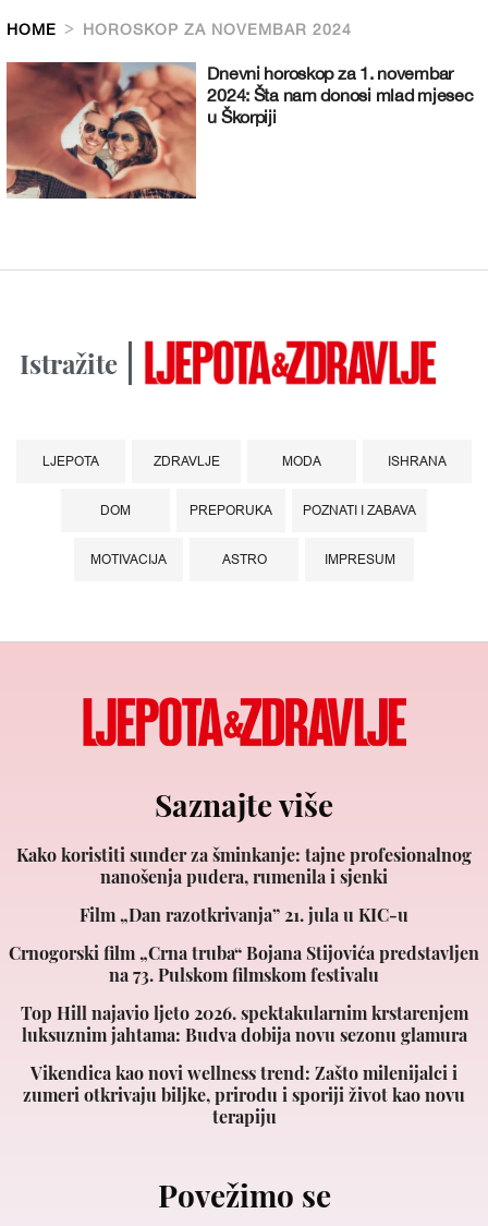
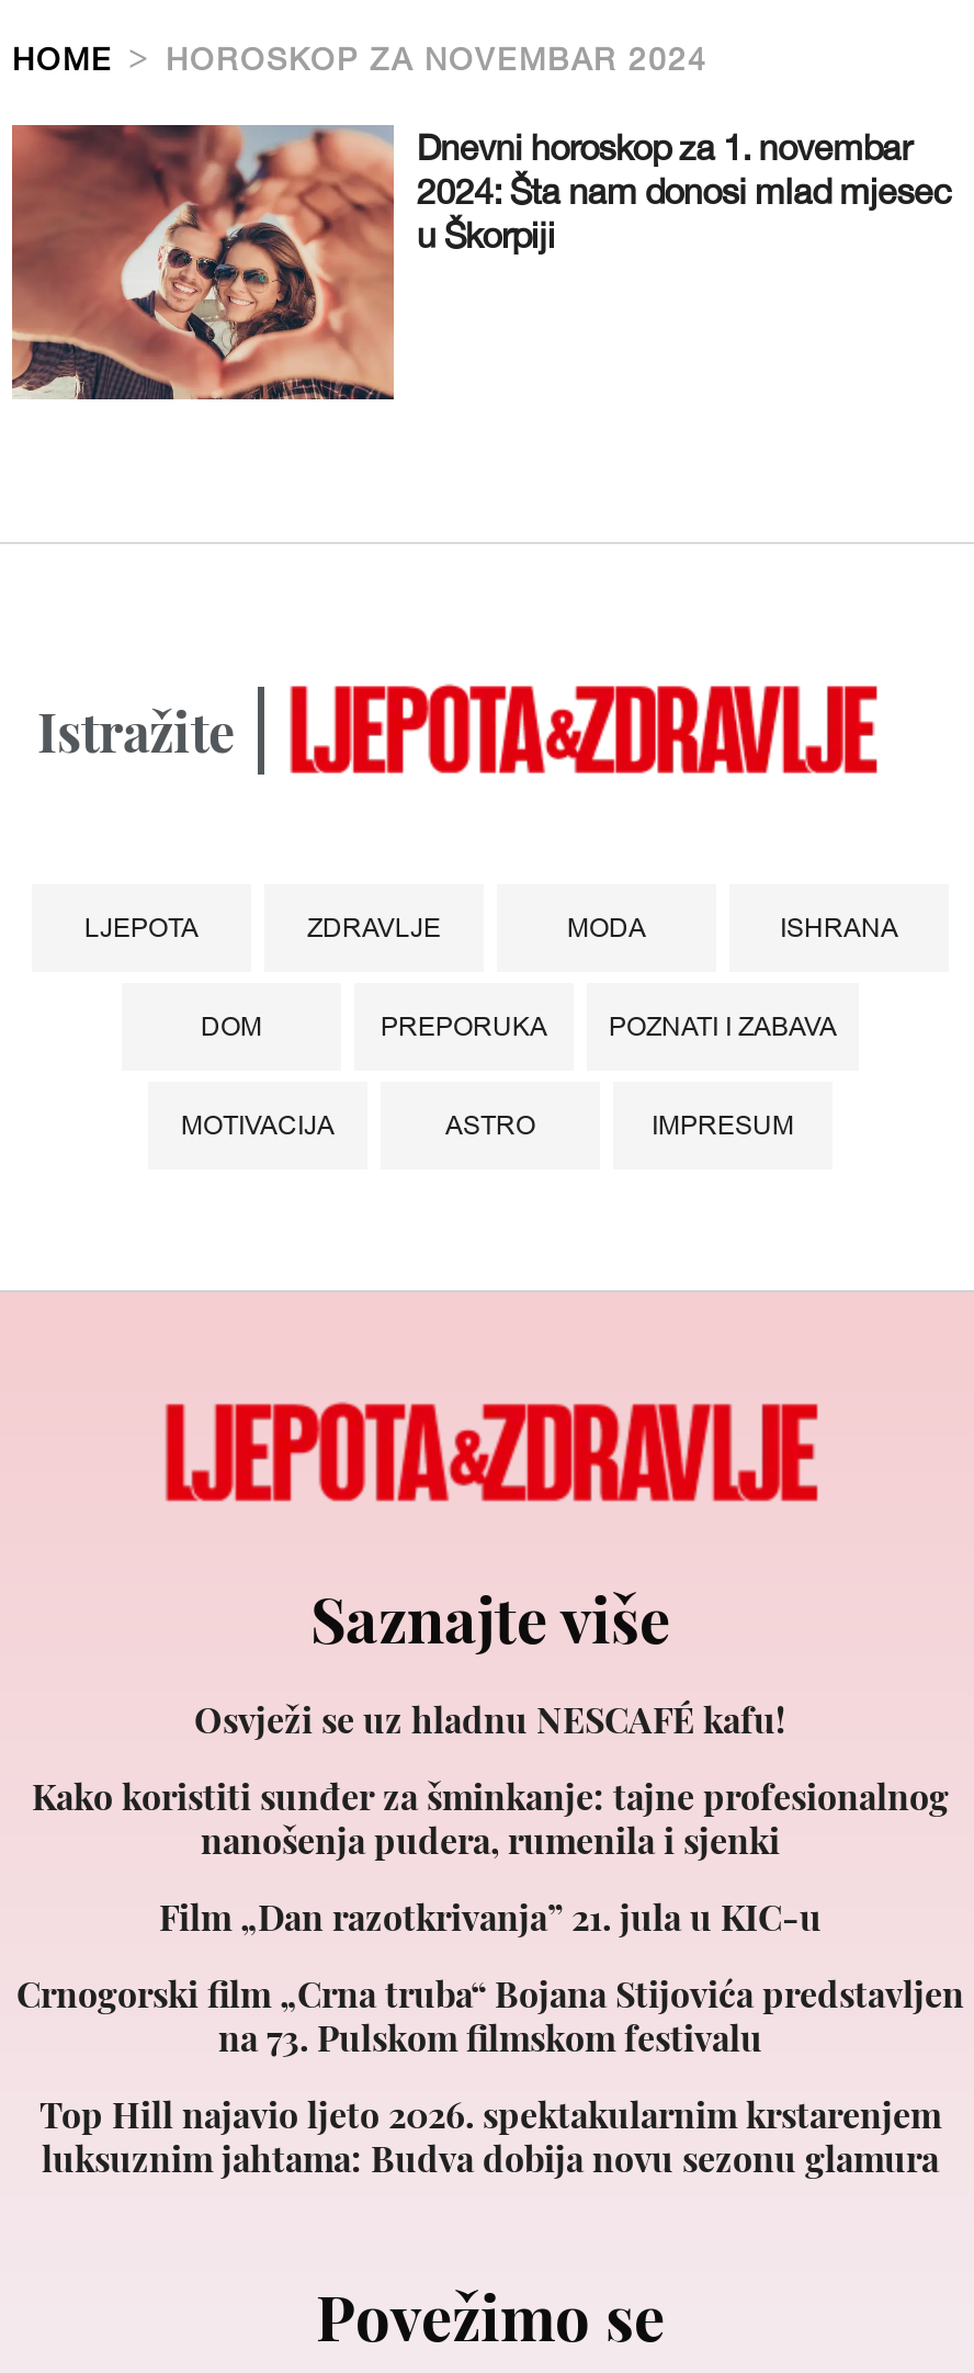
+ Osvježi se uz hladnu NESCAFÉ kafu!

moved down: Kako koristiti sunđer za šminkanje: tajne profesionalnog | nanošenja pudera, rumenila i sjenki | Film „Dan razotkrivanja” 21. jula u KIC-u | Crnogorski film „Crna truba“ Bojana Stijovića predstavljen | na 73. Pulskom filmskom festivalu | Top Hill najavio ljeto 2026. spektakularnim krstarenjem | luksuznim jahtama: Budva dobija novu sezonu glamura

- Vikendica kao novi wellness trend: Zašto milenijalci i
- zumeri otkrivaju biljke, prirodu i sporiji život kao novu
- terapiju
